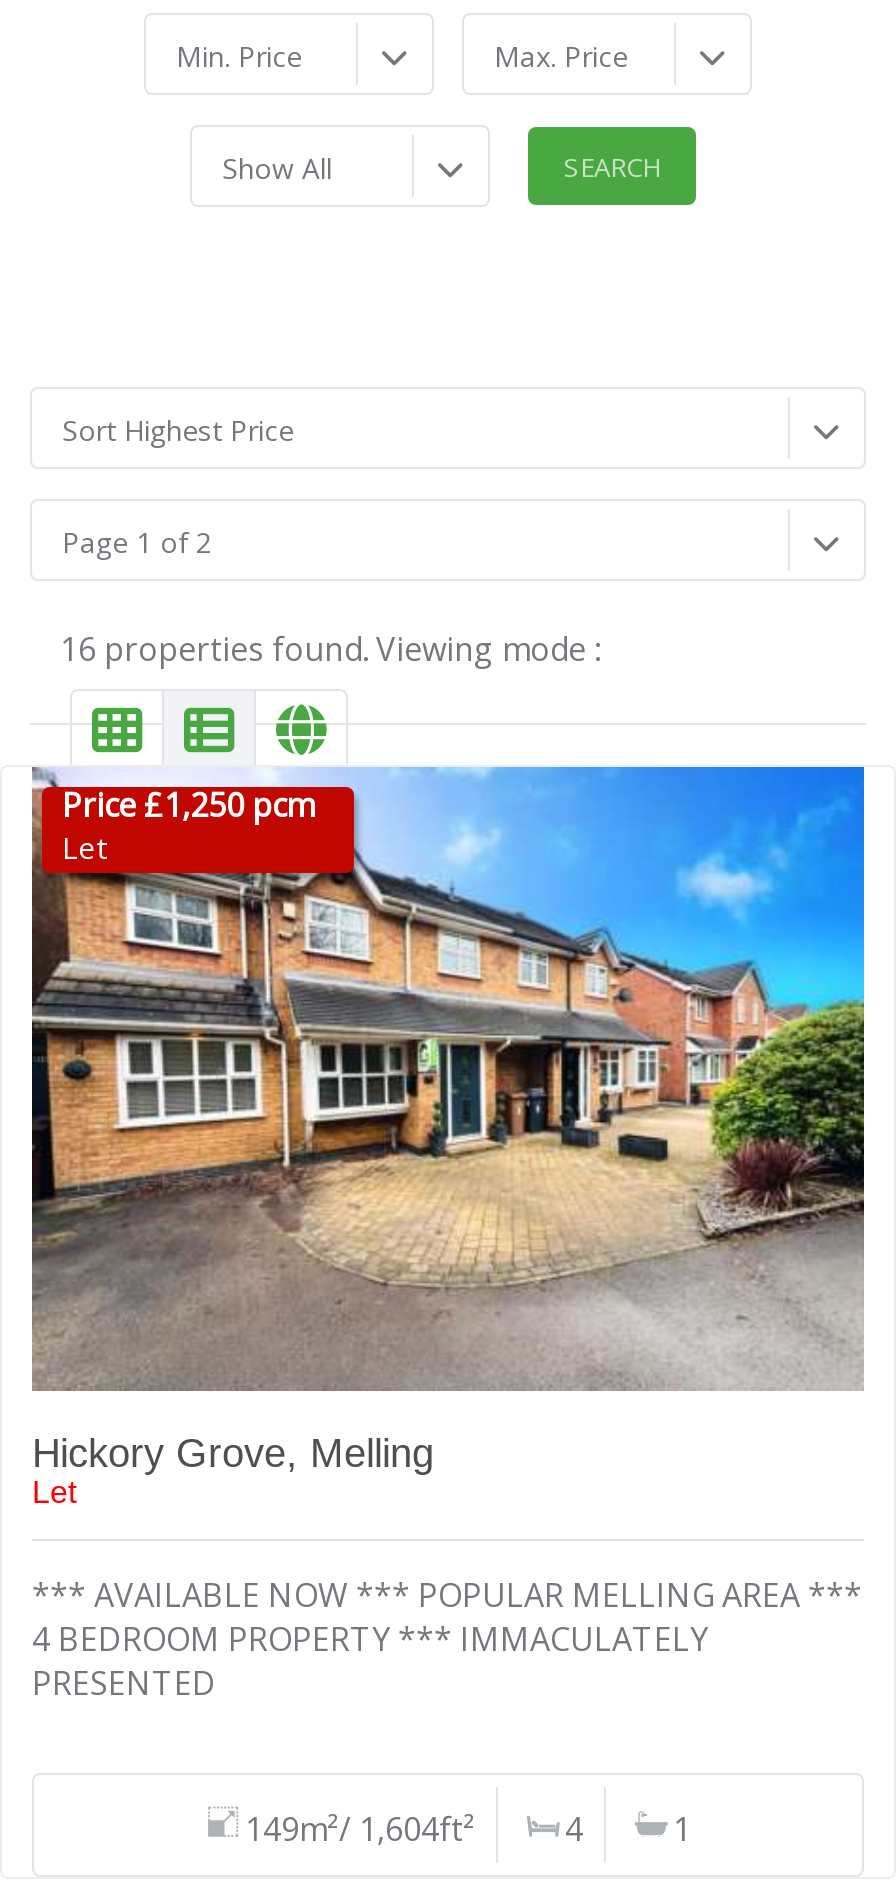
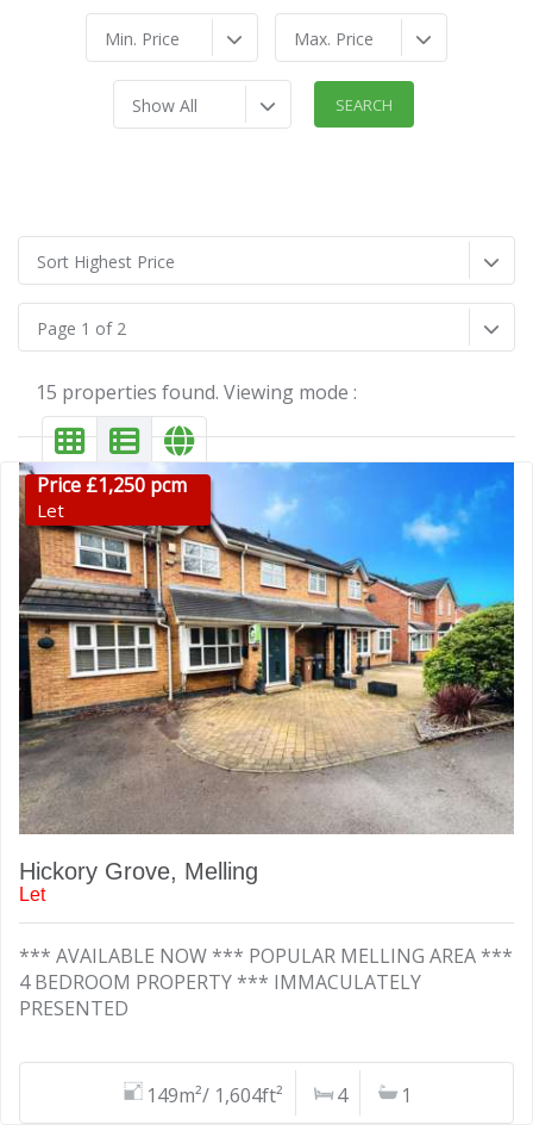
- 16 properties found. Viewing mode :
+ 15 properties found. Viewing mode :
